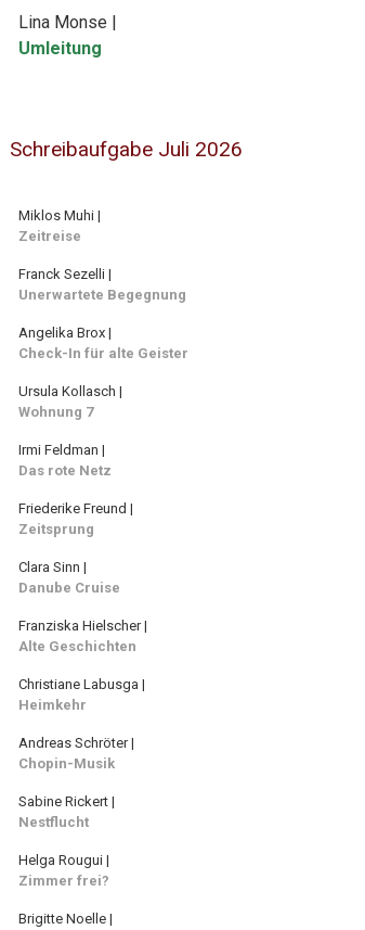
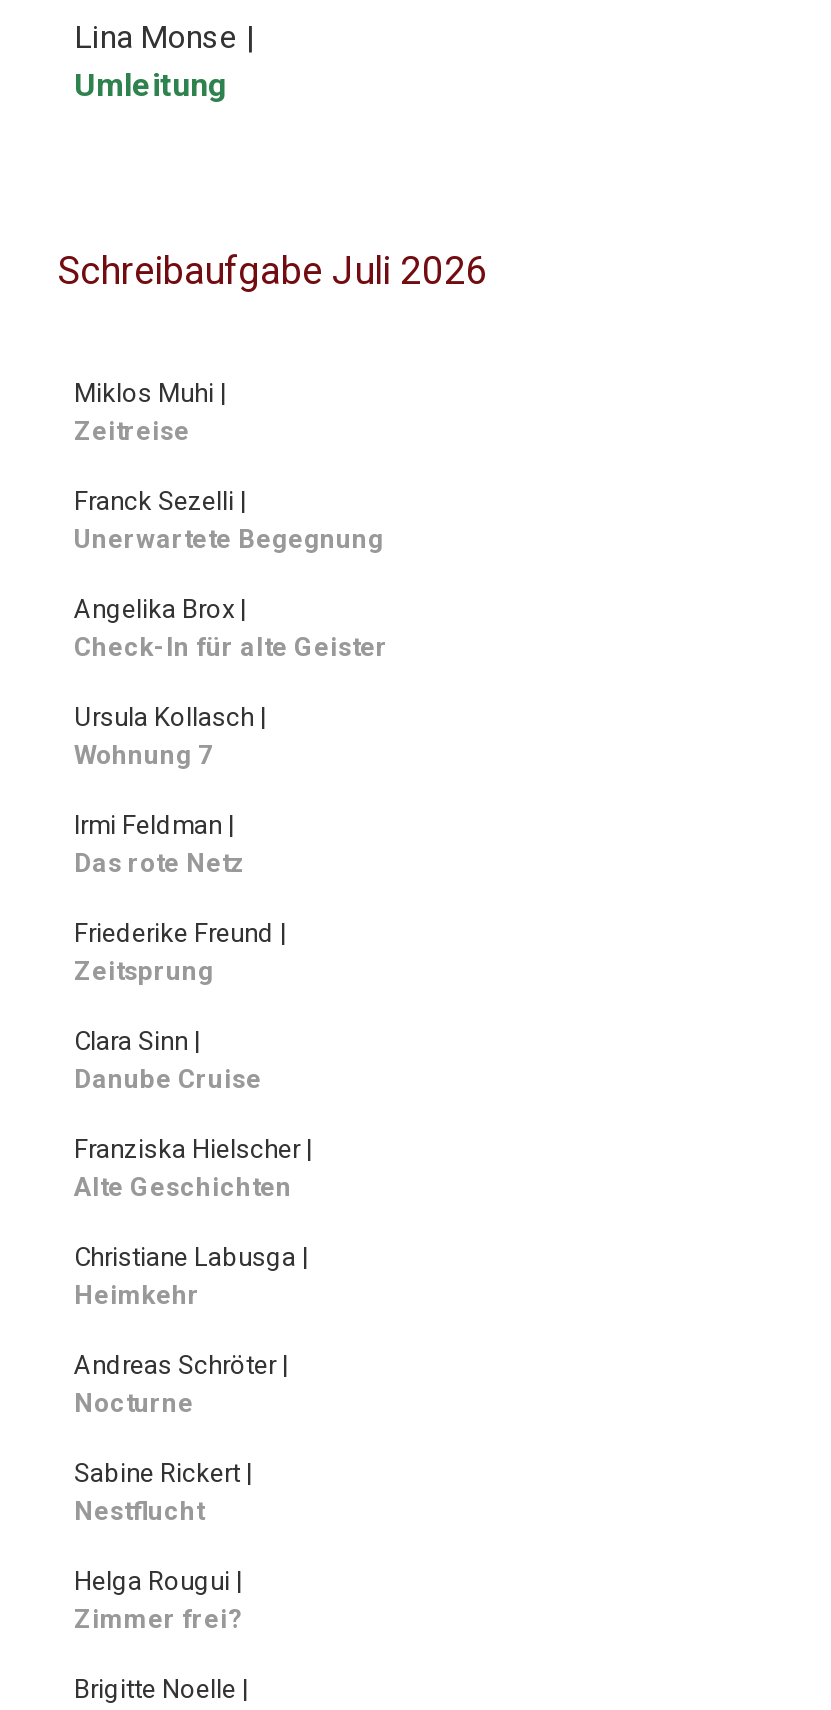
- Chopin-Musik
+ Nocturne
